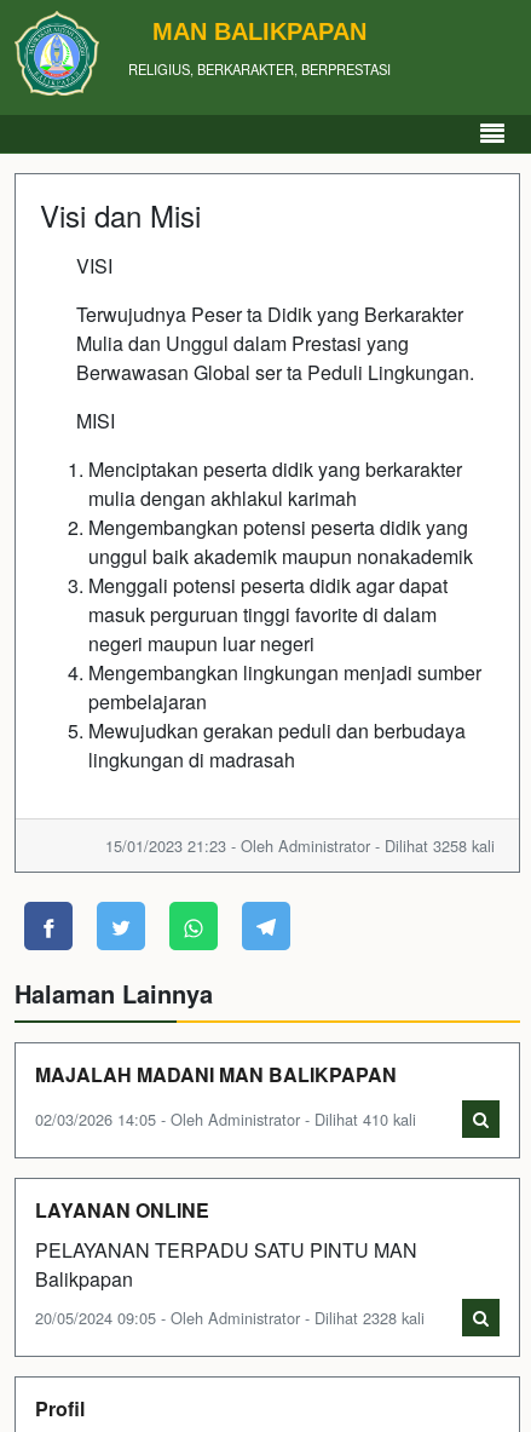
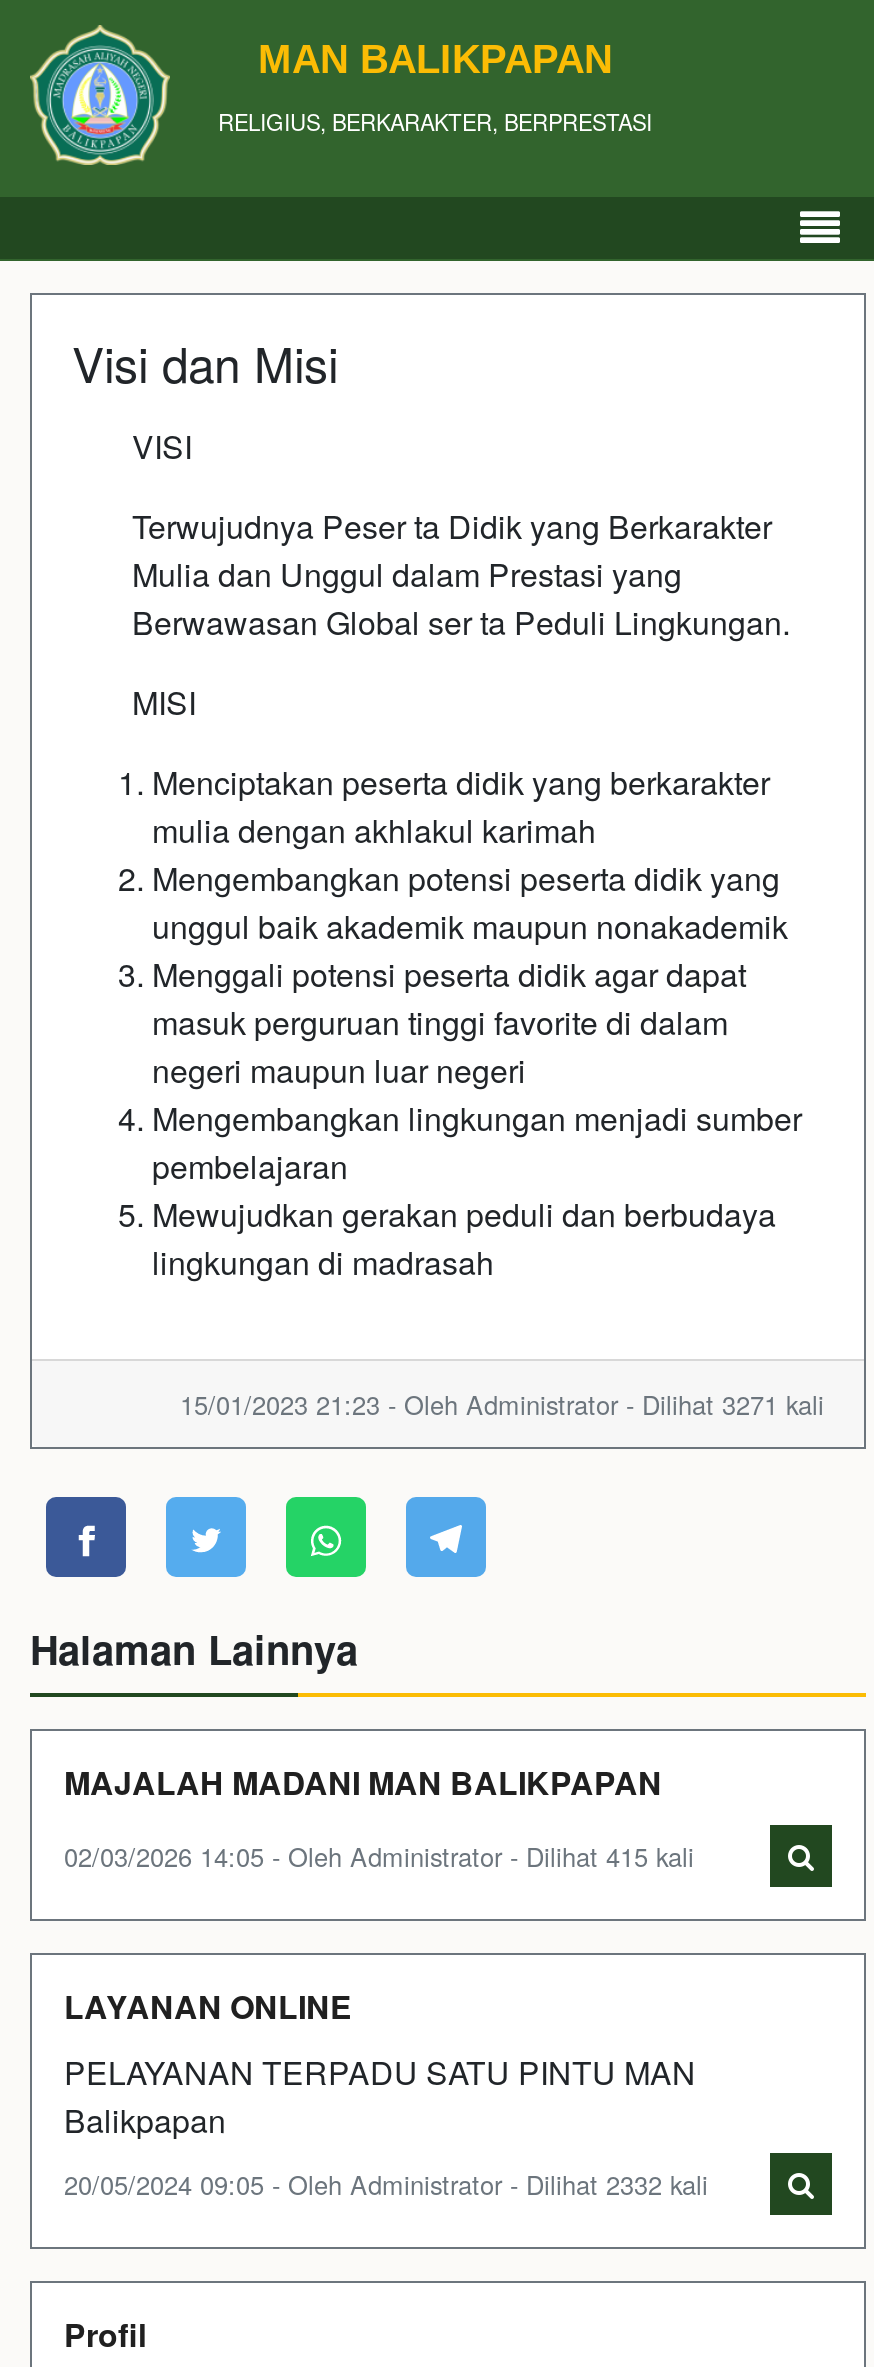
- 15/01/2023 21:23 - Oleh Administrator - Dilihat 3258 kali
+ 15/01/2023 21:23 - Oleh Administrator - Dilihat 3271 kali

- 02/03/2026 14:05 - Oleh Administrator - Dilihat 410 kali
+ 02/03/2026 14:05 - Oleh Administrator - Dilihat 415 kali

- 20/05/2024 09:05 - Oleh Administrator - Dilihat 2328 kali
+ 20/05/2024 09:05 - Oleh Administrator - Dilihat 2332 kali
